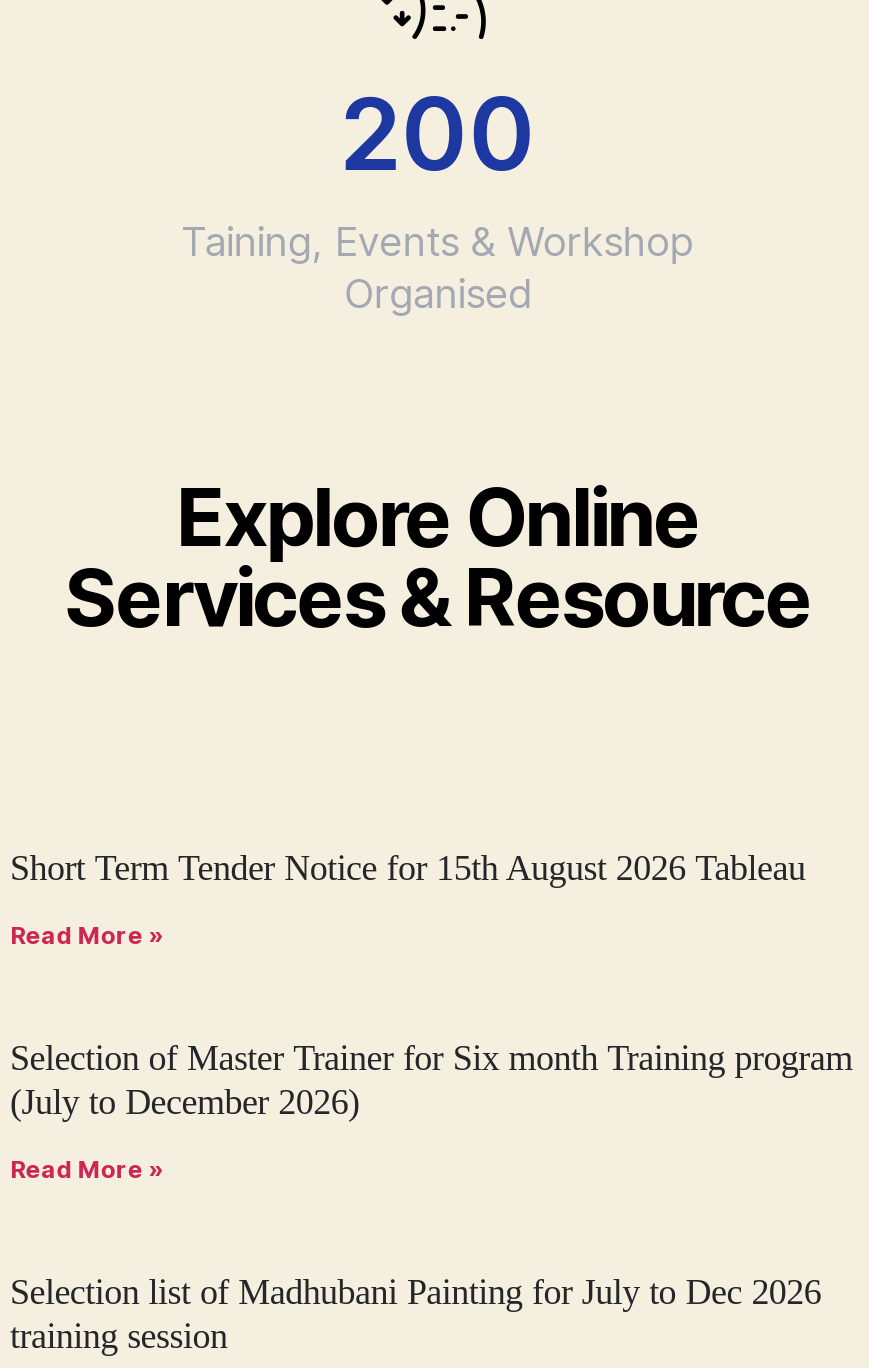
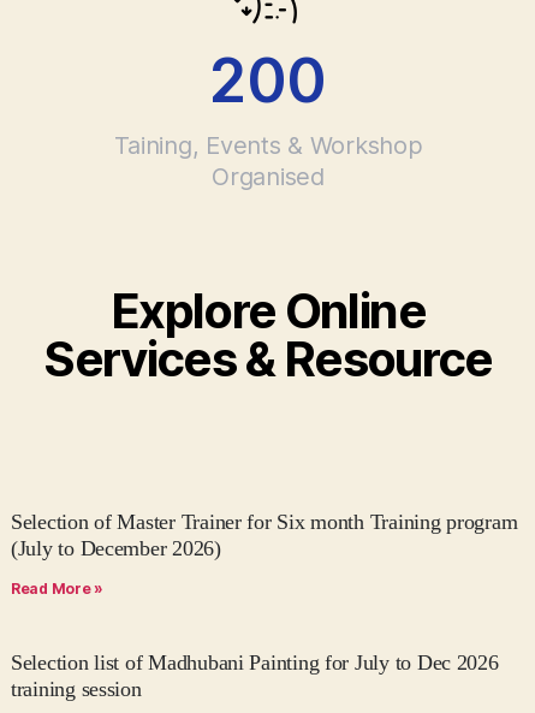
- Short Term Tender Notice for 15th August 2026 Tableau
- Read More »
